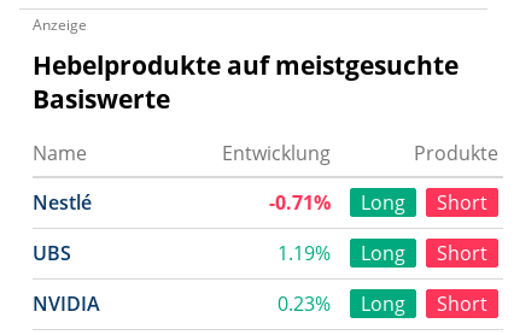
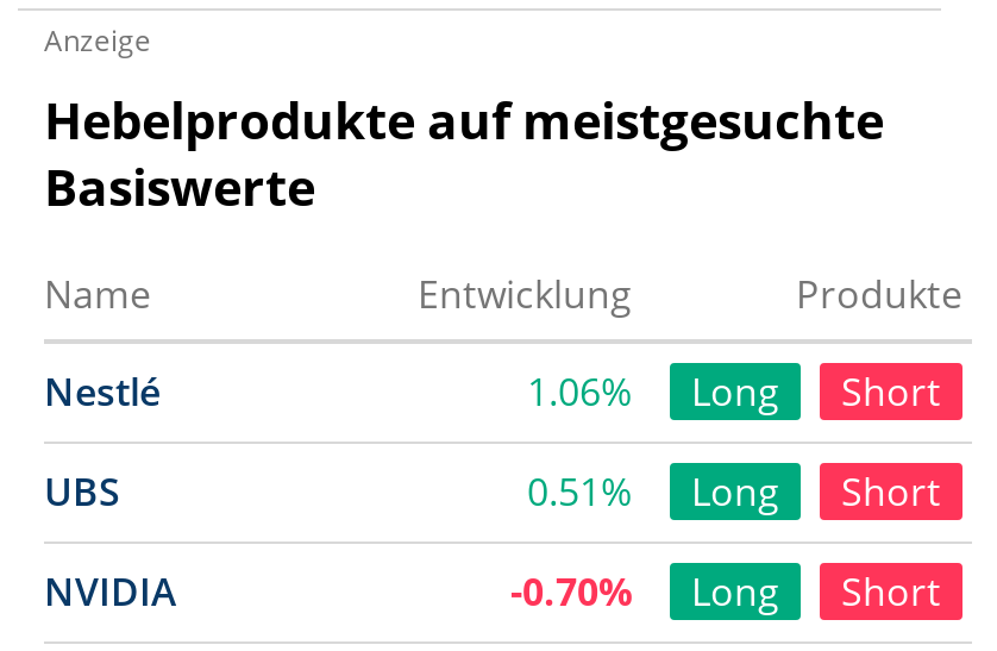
- -0.71% Long Short
+ 1.06% Long Short

- 1.19% Long Short
+ 0.51% Long Short

- 0.23% Long Short
+ -0.70% Long Short
